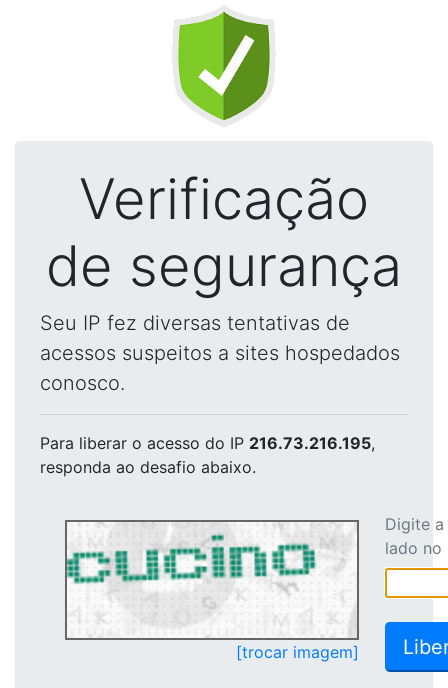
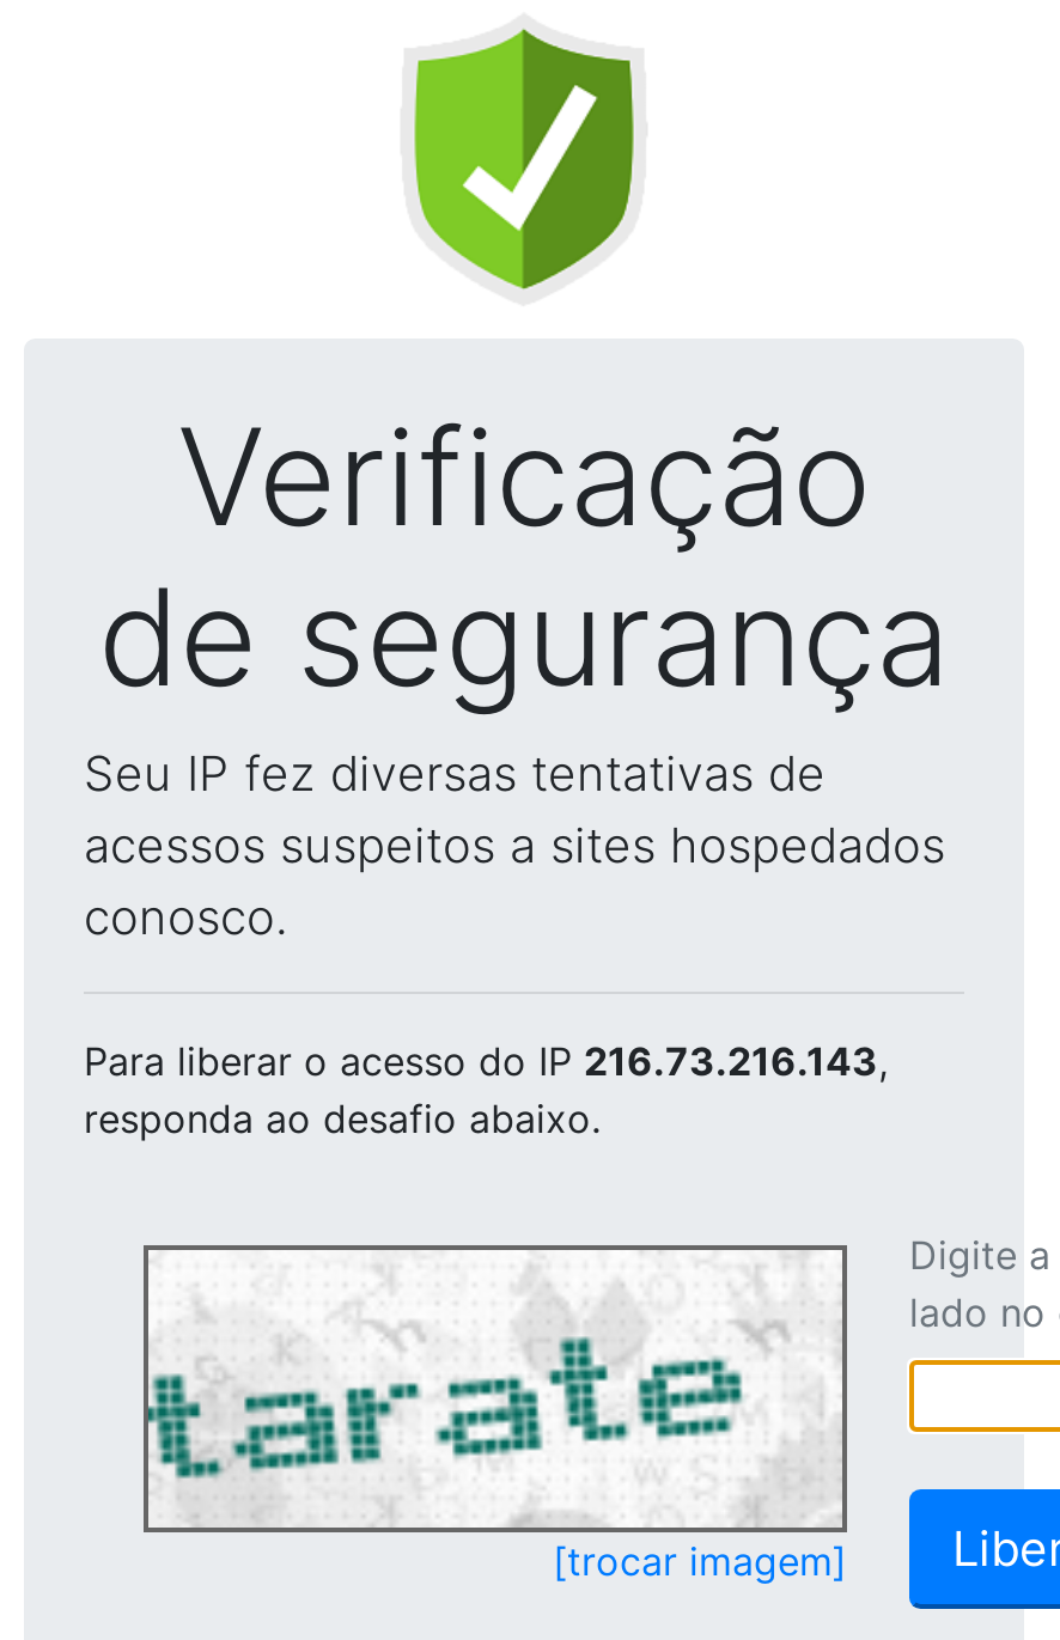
- Para liberar o acesso do IP 216.73.216.195,
+ Para liberar o acesso do IP 216.73.216.143,

- [image]
+ [image]
